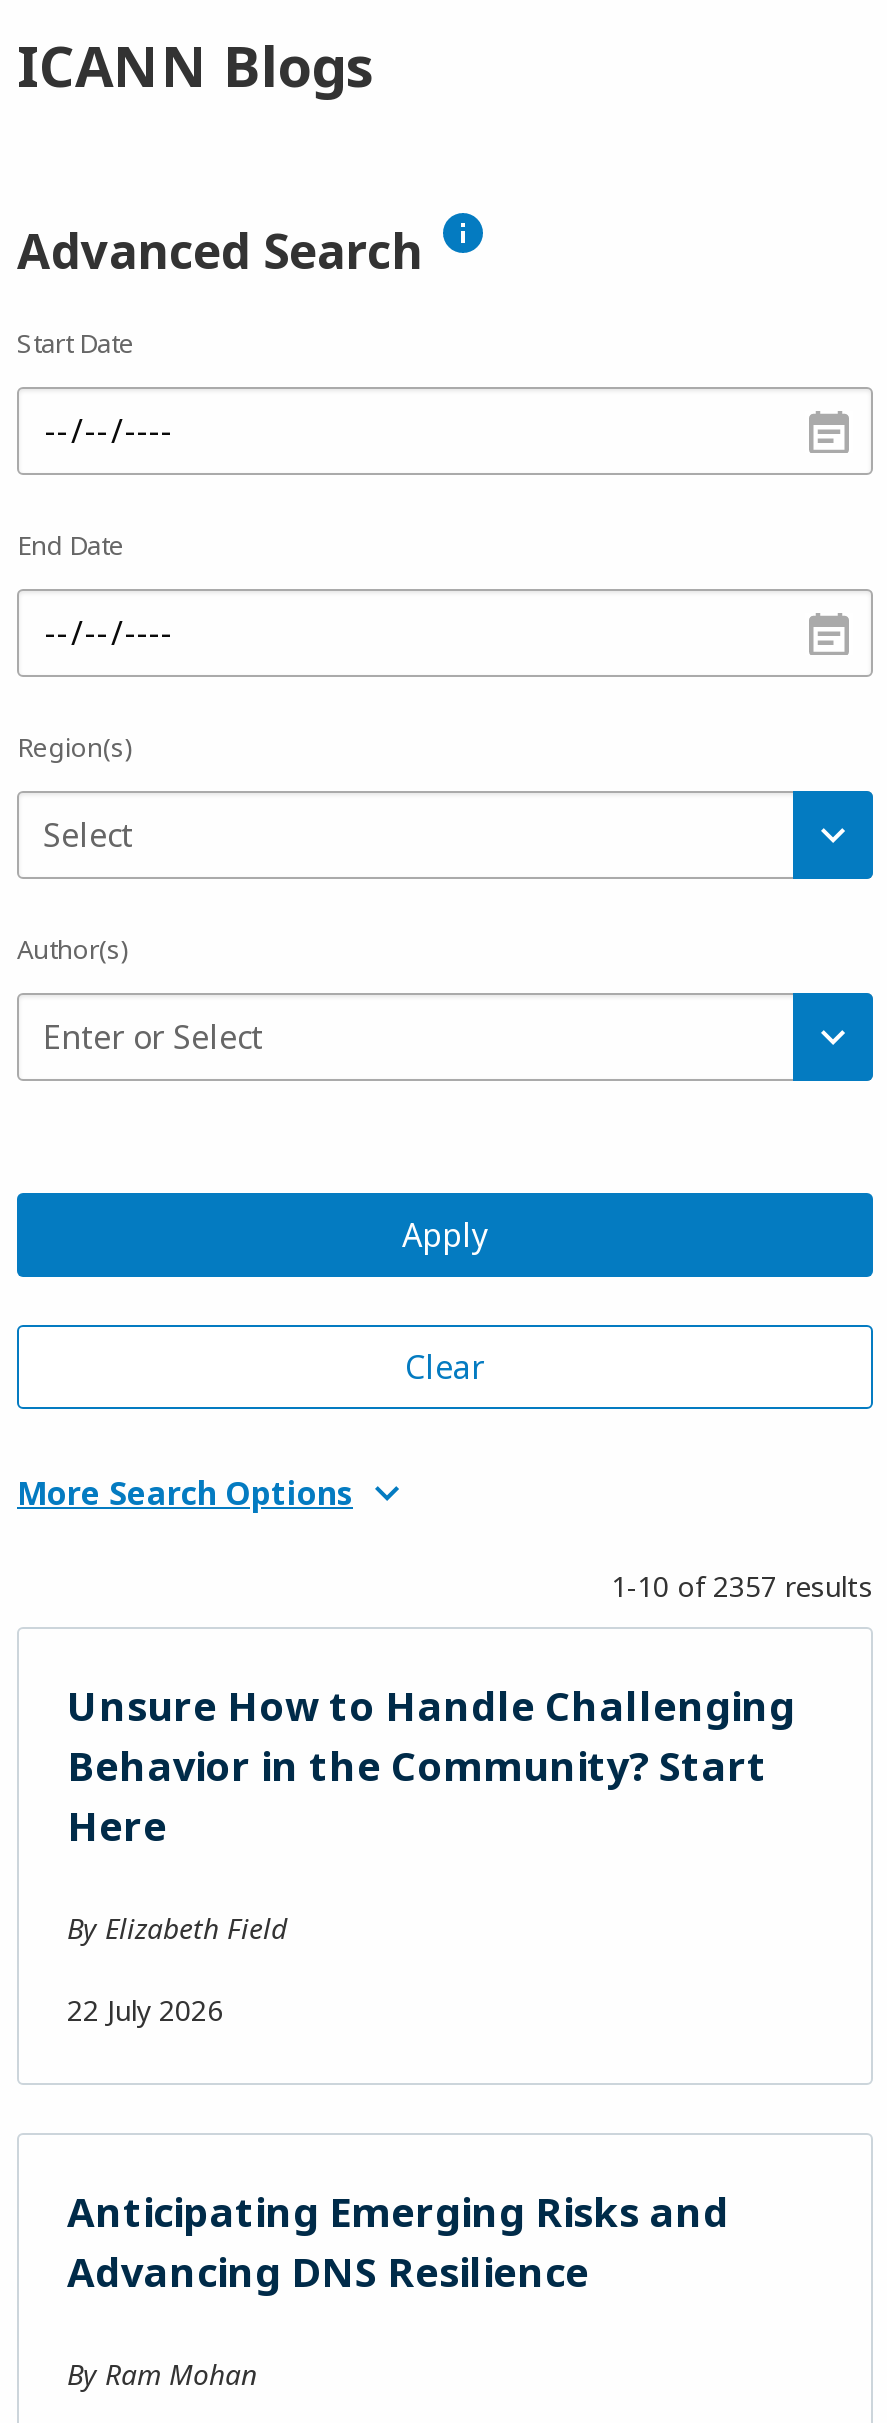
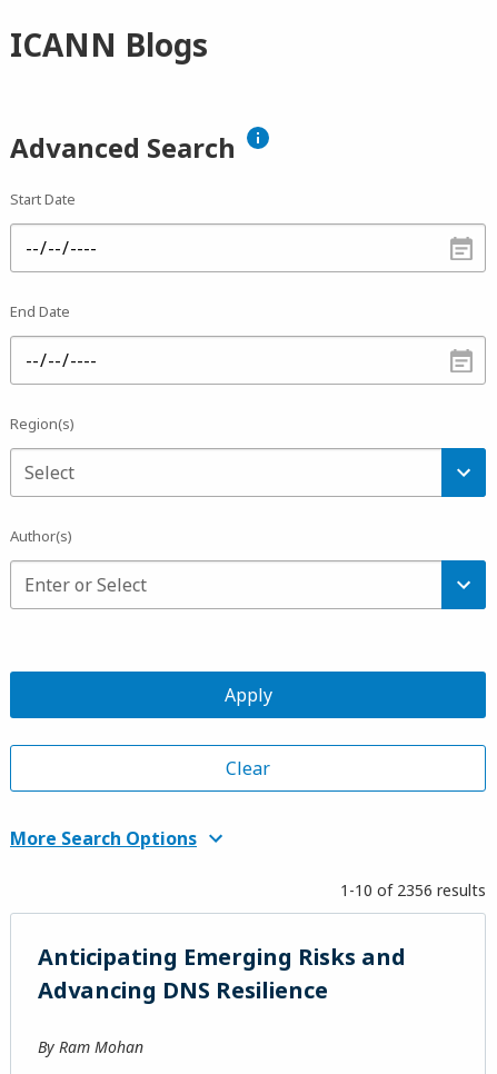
- 1-10 of 2357 results
- Unsure How to Handle Challenging
- Behavior in the Community? Start
- Here
- By Elizabeth Field
- 22 July 2026
+ 1-10 of 2356 results
